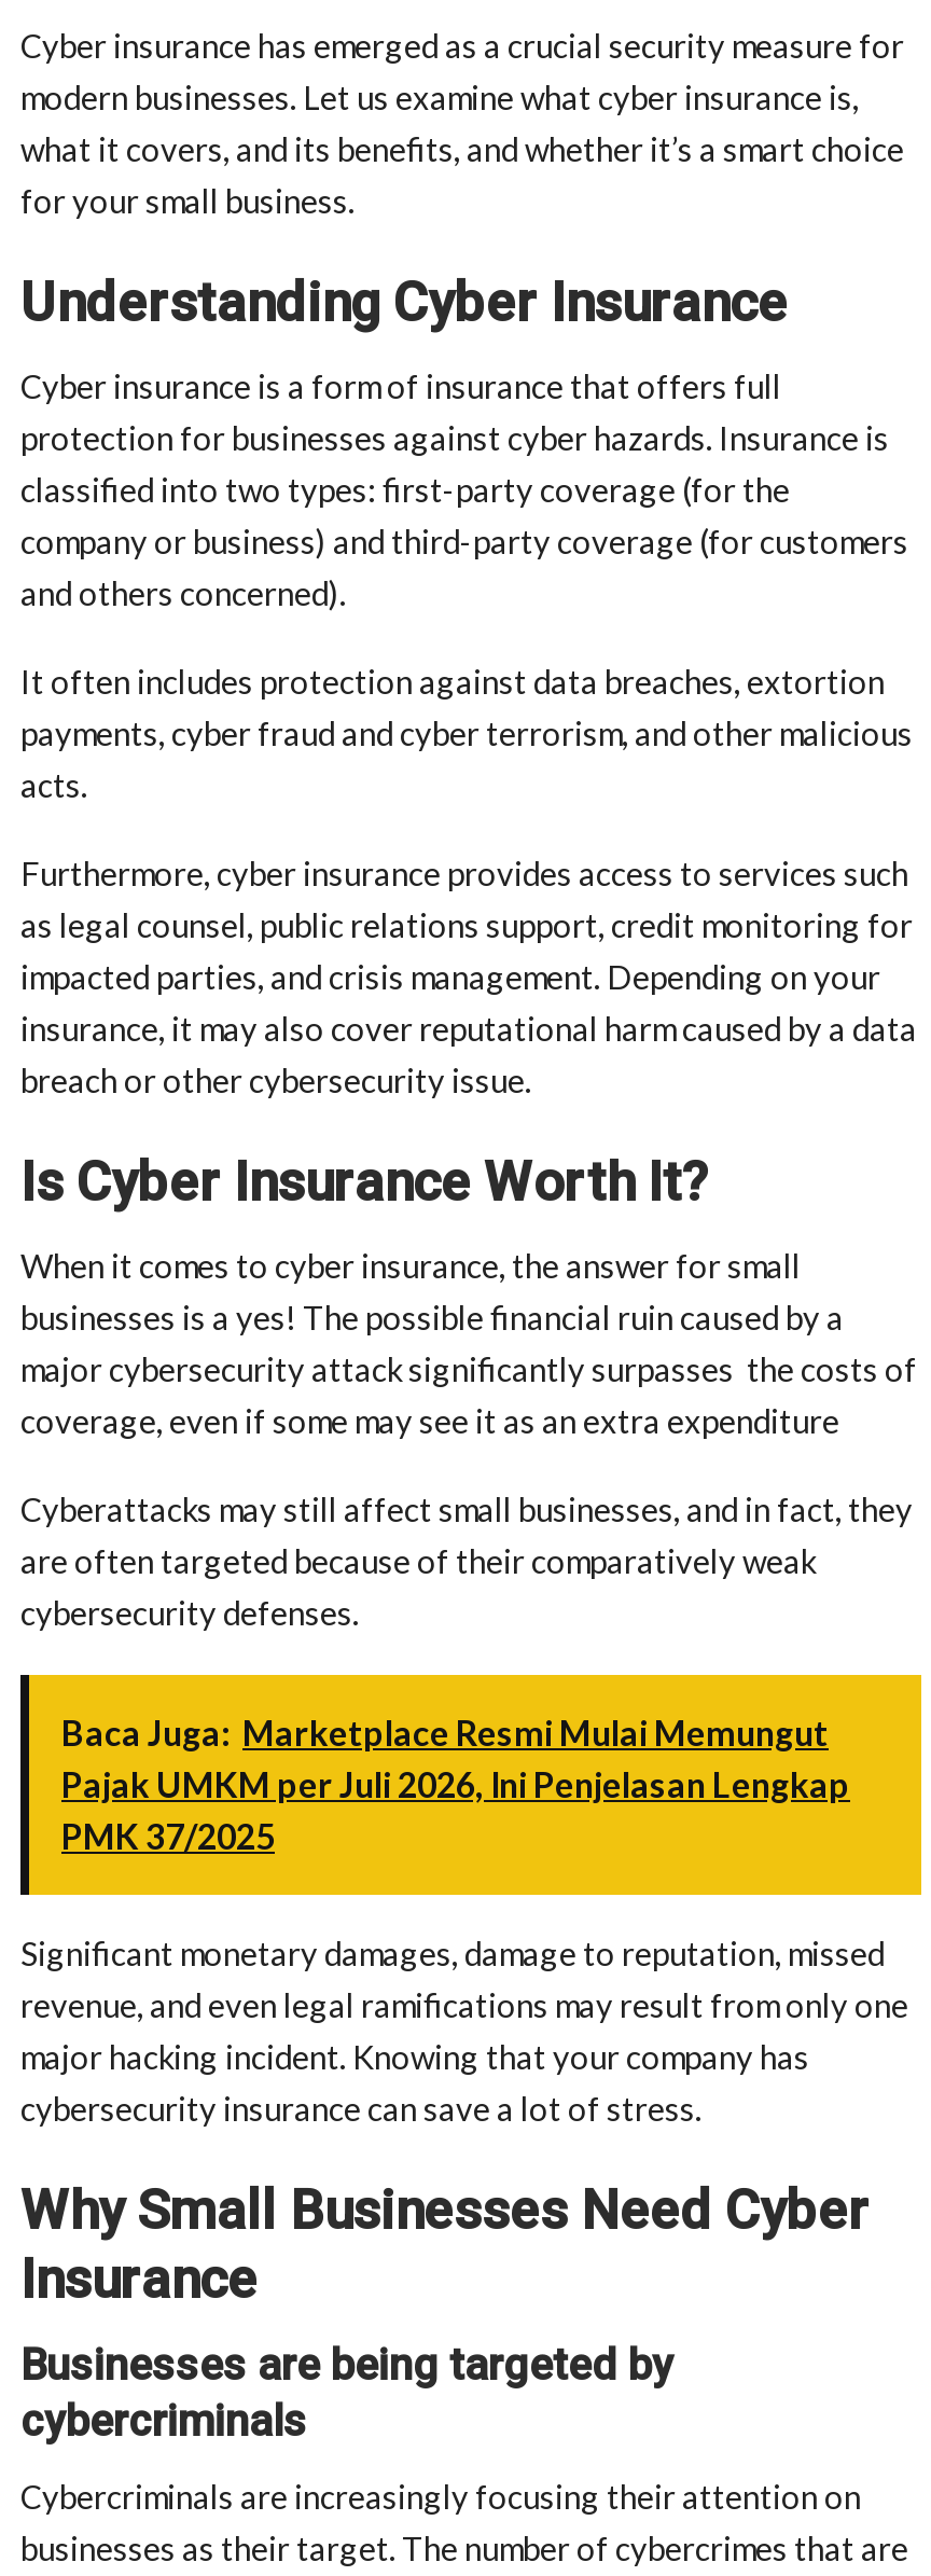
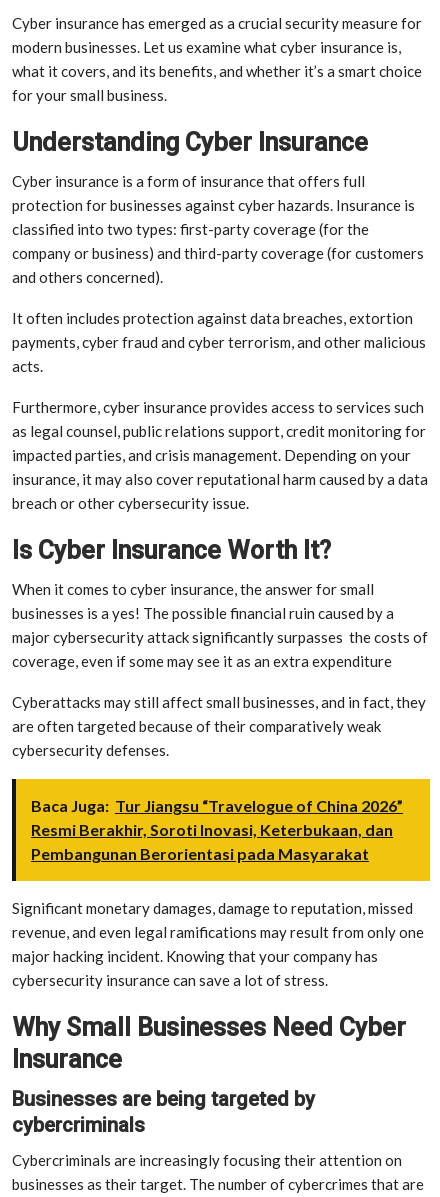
- Baca Juga: Marketplace Resmi Mulai Memungut
- Pajak UMKM per Juli 2026, Ini Penjelasan Lengkap
- PMK 37/2025
+ Baca Juga: Tur Jiangsu “Travelogue of China 2026”
+ Resmi Berakhir, Soroti Inovasi, Keterbukaan, dan
+ Pembangunan Berorientasi pada Masyarakat
